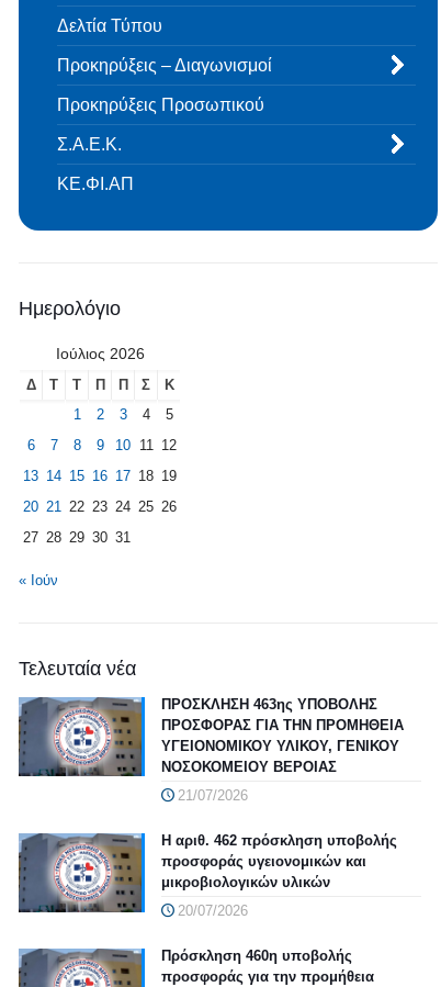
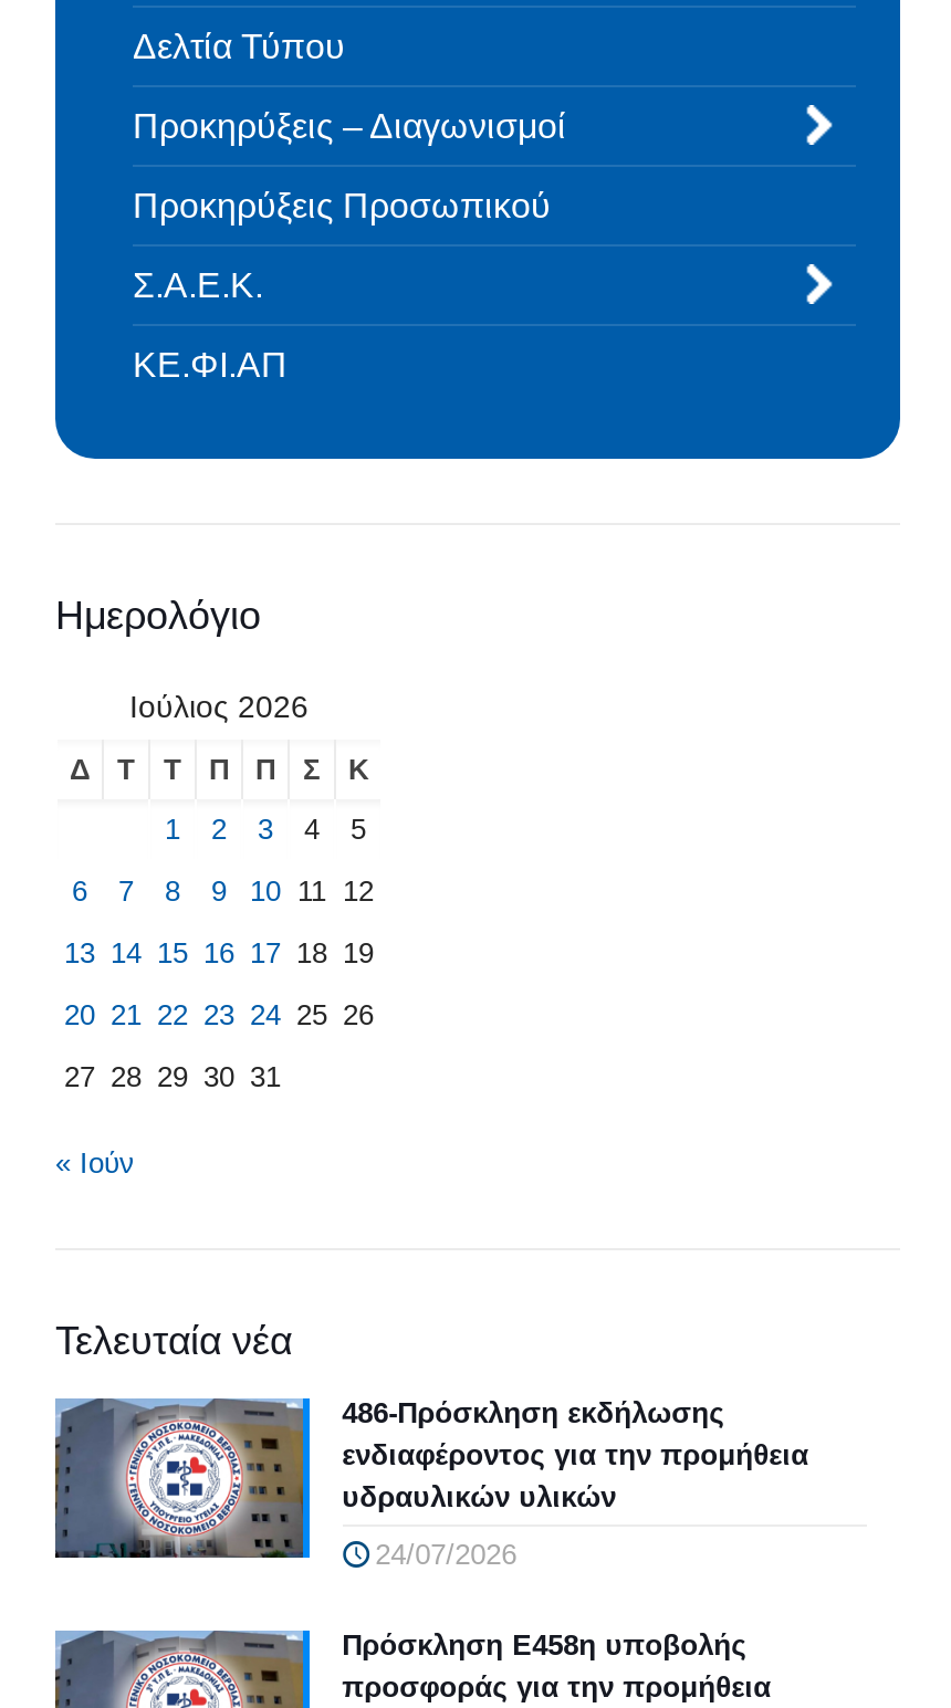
- ΠΡΟΣΚΛΗΣΗ 463ης ΥΠΟΒΟΛΗΣ
- ΠΡΟΣΦΟΡΑΣ ΓΙΑ ΤΗΝ ΠΡΟΜΗΘΕΙΑ
- ΥΓΕΙΟΝΟΜΙΚΟΥ ΥΛΙΚΟΥ, ΓΕΝΙΚΟΥ
- ΝΟΣΟΚΟΜΕΙΟΥ ΒΕΡΟΙΑΣ
- 21/07/2026
- Η αριθ. 462 πρόσκληση υποβολής
- προσφοράς υγειονομικών και
- μικροβιολογικών υλικών
- 20/07/2026
- Πρόσκληση 460η υποβολής
+ 486-Πρόσκληση εκδήλωσης
+ ενδιαφέροντος για την προμήθεια
+ υδραυλικών υλικών
+ 24/07/2026
+ Πρόσκληση E458η υποβολής
